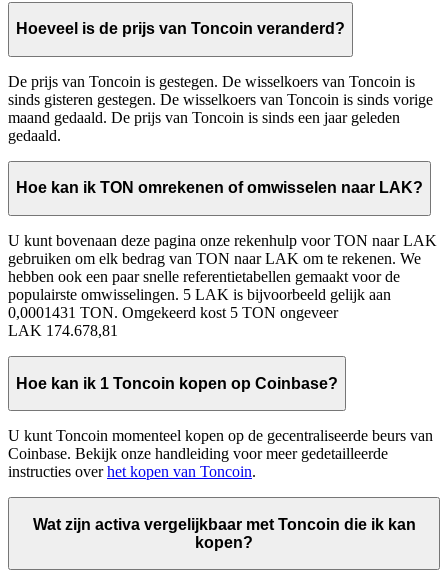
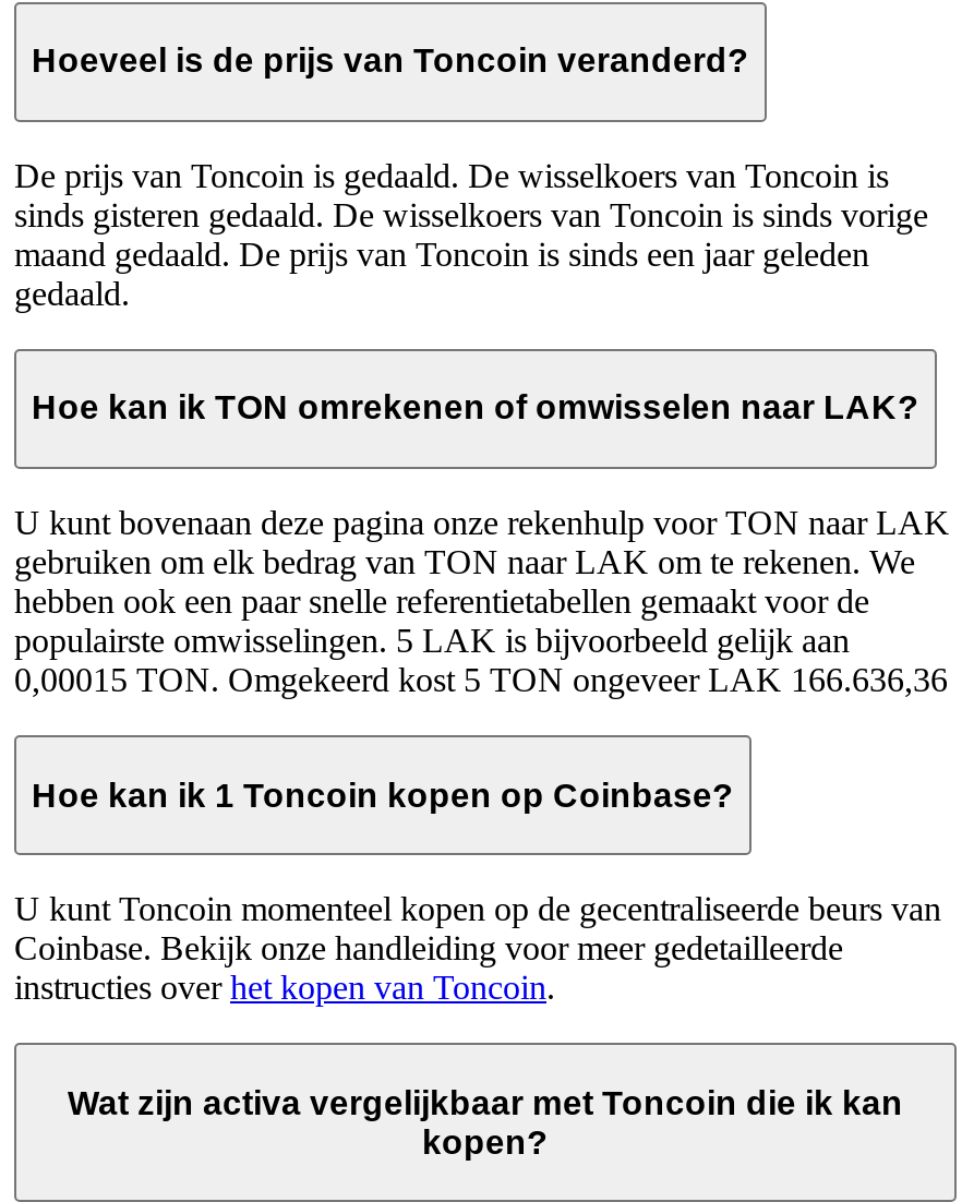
- De prijs van Toncoin is gestegen. De wisselkoers van Toncoin is
+ De prijs van Toncoin is gedaald. De wisselkoers van Toncoin is

- sinds gisteren gestegen. De wisselkoers van Toncoin is sinds vorige
+ sinds gisteren gedaald. De wisselkoers van Toncoin is sinds vorige

- 0,0001431 TON. Omgekeerd kost 5 TON ongeveer
- LAK 174.678,81
+ 0,00015 TON. Omgekeerd kost 5 TON ongeveer LAK 166.636,36
